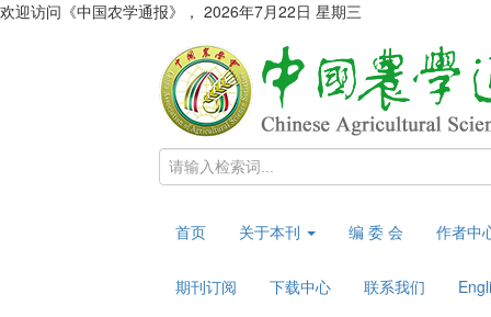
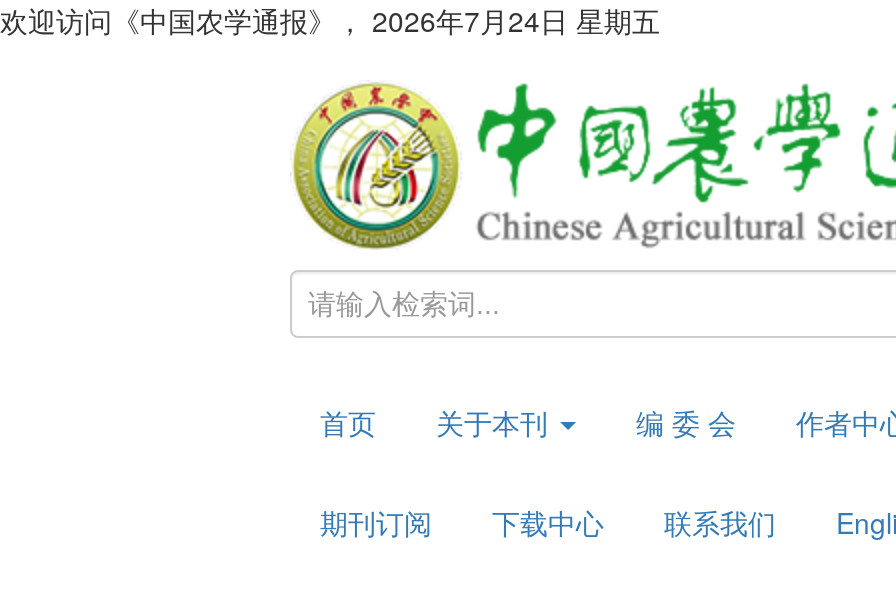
- 欢迎访问《中国农学通报》，2026年7月22日 星期三
+ 欢迎访问《中国农学通报》，2026年7月24日 星期五
